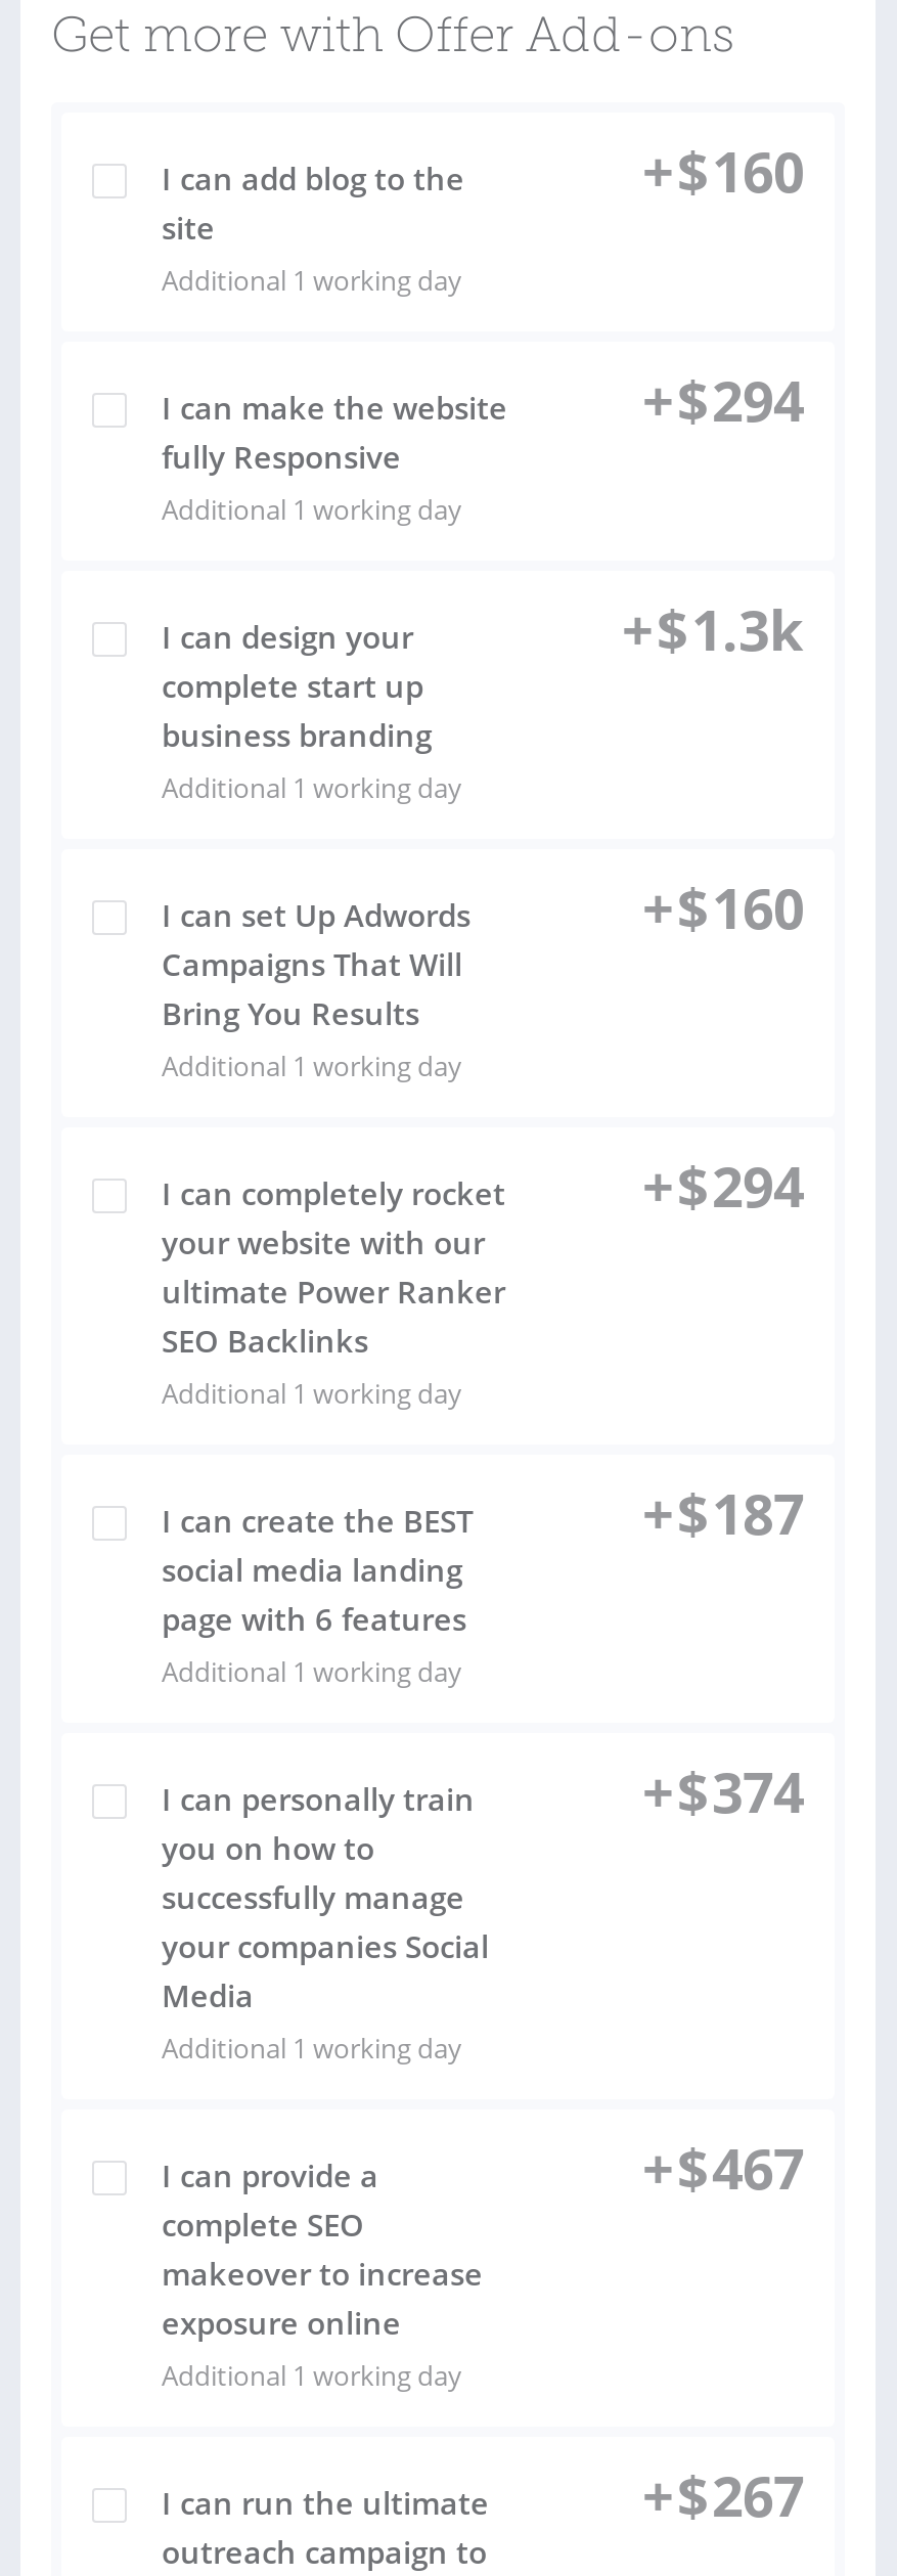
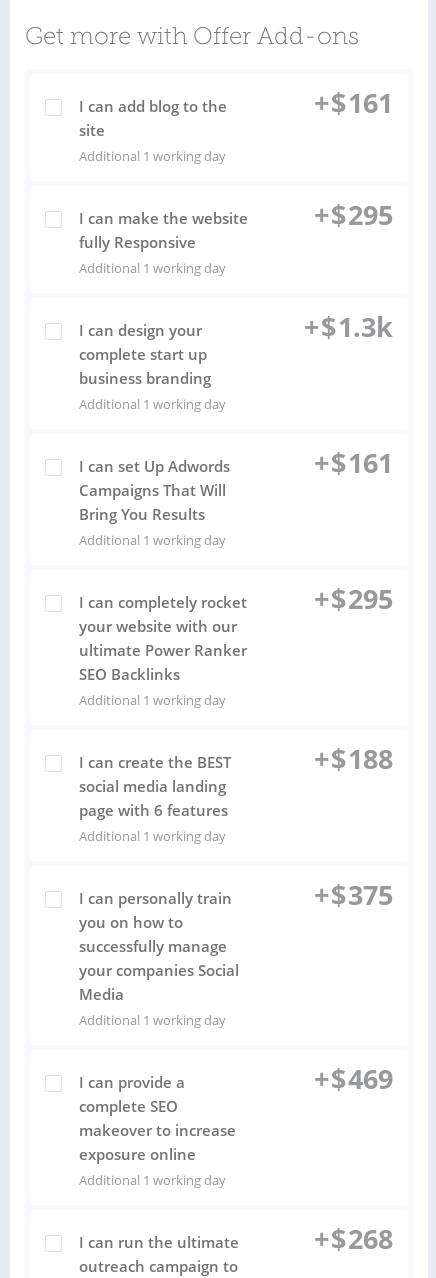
- + $ 160
+ + $ 161

- + $ 294
+ + $ 295

- + $ 160
+ + $ 161

- + $ 294
+ + $ 295

- + $ 187
+ + $ 188

- + $ 374
+ + $ 375

- + $ 467
+ + $ 469

- + $ 267
+ + $ 268
